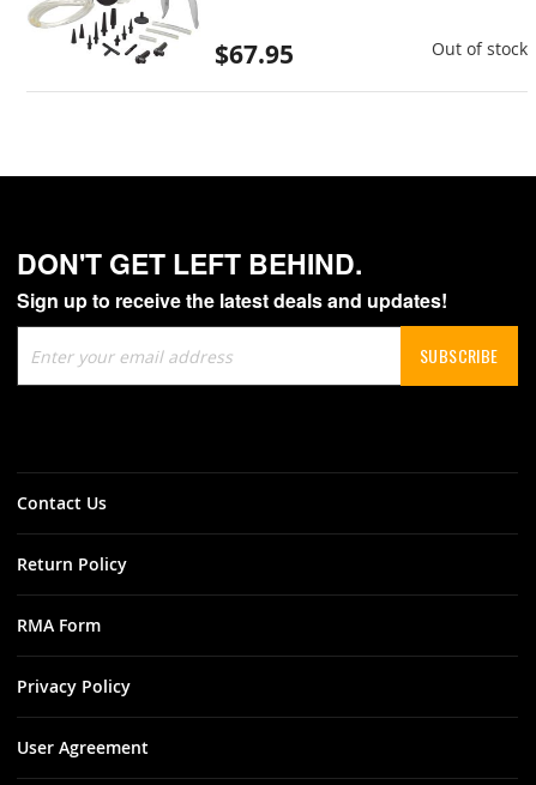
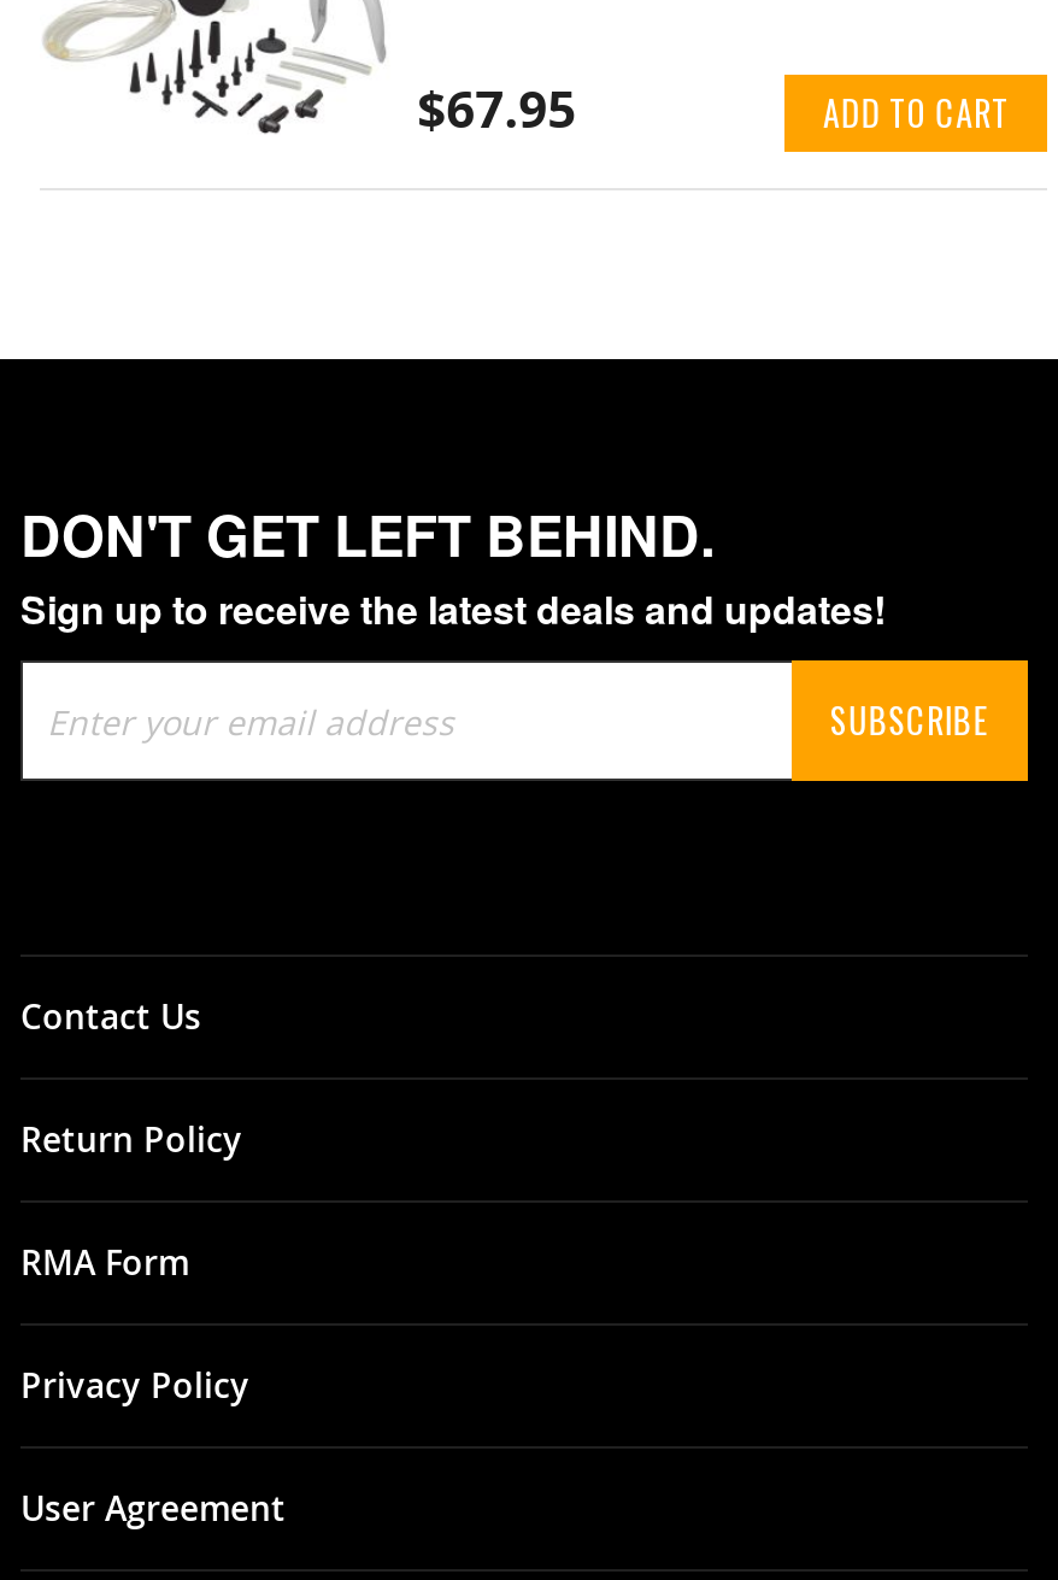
- Out of stock
+ ADD TO CART
